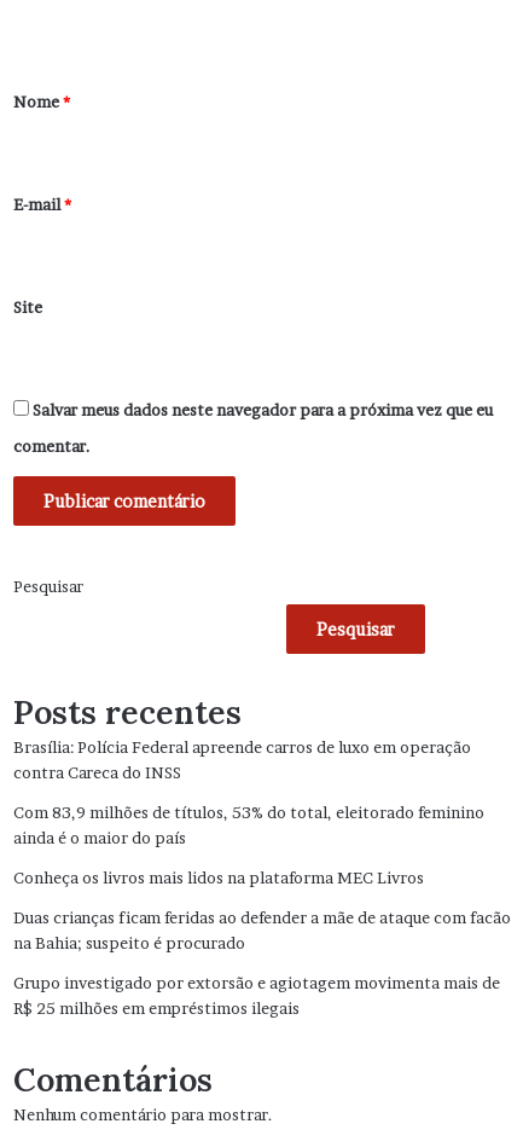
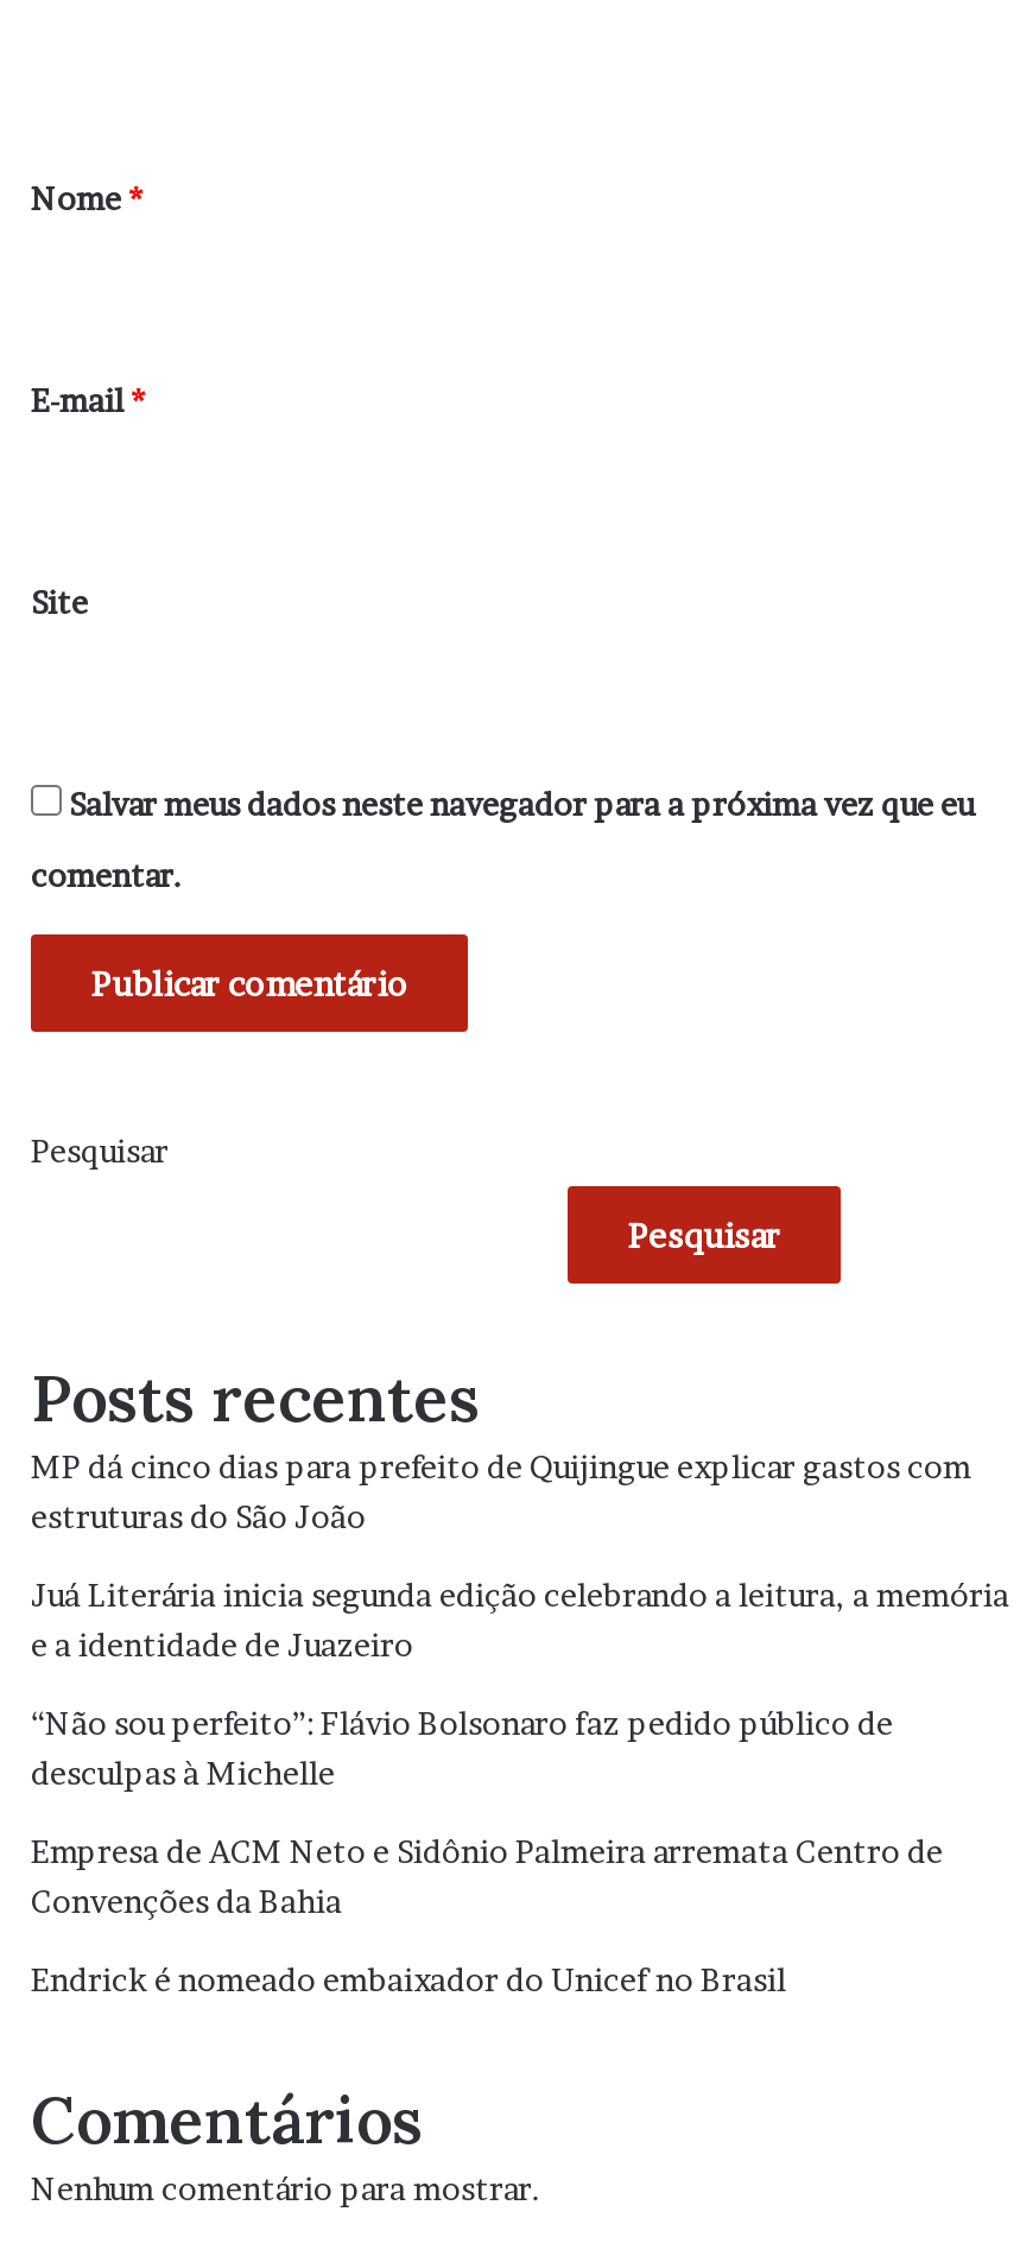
- Brasília: Polícia Federal apreende carros de luxo em operação
- contra Careca do INSS
+ MP dá cinco dias para prefeito de Quijingue explicar gastos com
+ estruturas do São João

- Com 83,9 milhões de títulos, 53% do total, eleitorado feminino
- ainda é o maior do país
+ Juá Literária inicia segunda edição celebrando a leitura, a memória
+ e a identidade de Juazeiro

- Conheça os livros mais lidos na plataforma MEC Livros
+ “Não sou perfeito”: Flávio Bolsonaro faz pedido público de
+ desculpas à Michelle

- Duas crianças ficam feridas ao defender a mãe de ataque com facão
- na Bahia; suspeito é procurado
+ Empresa de ACM Neto e Sidônio Palmeira arremata Centro de
+ Convenções da Bahia

- Grupo investigado por extorsão e agiotagem movimenta mais de
- R$ 25 milhões em empréstimos ilegais
+ Endrick é nomeado embaixador do Unicef no Brasil
